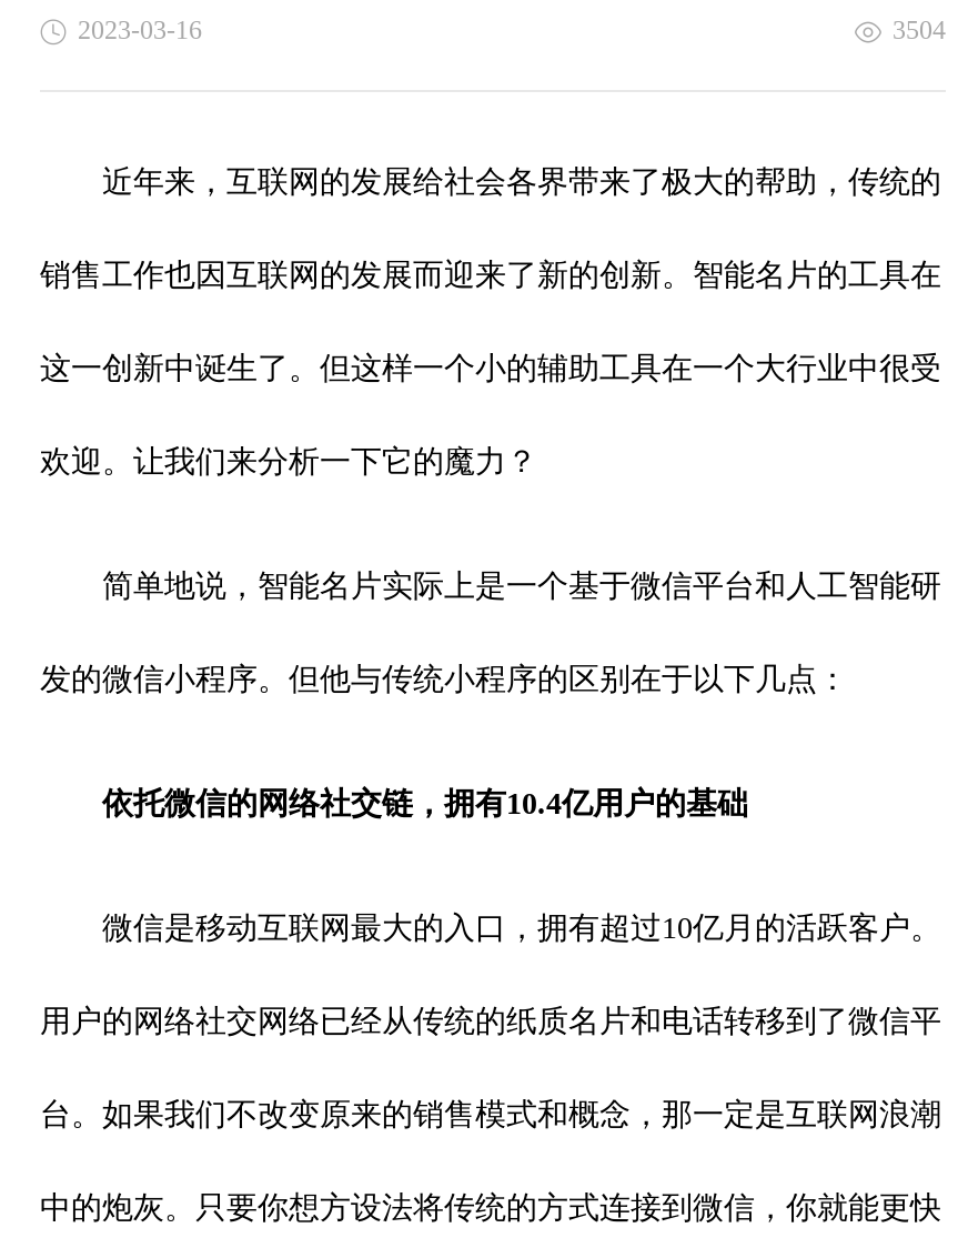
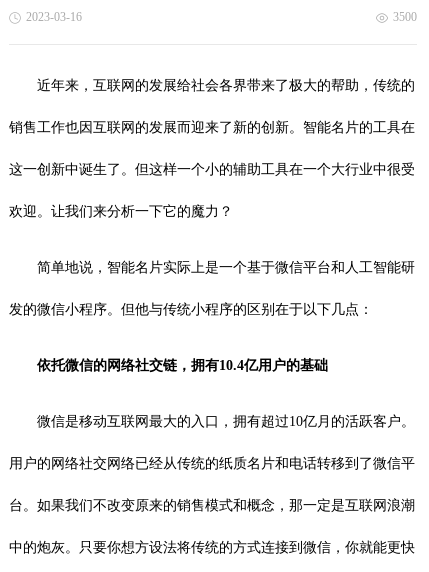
- 3504
+ 3500
